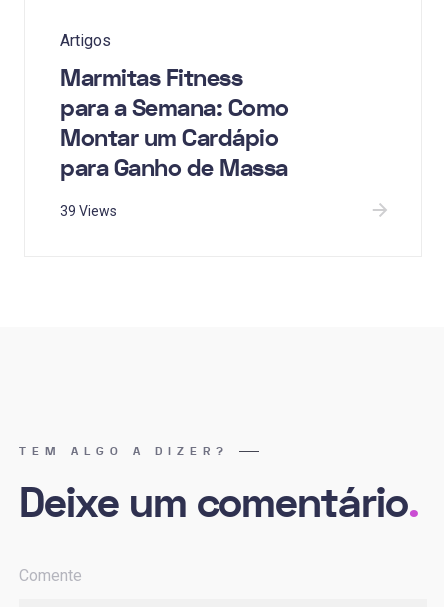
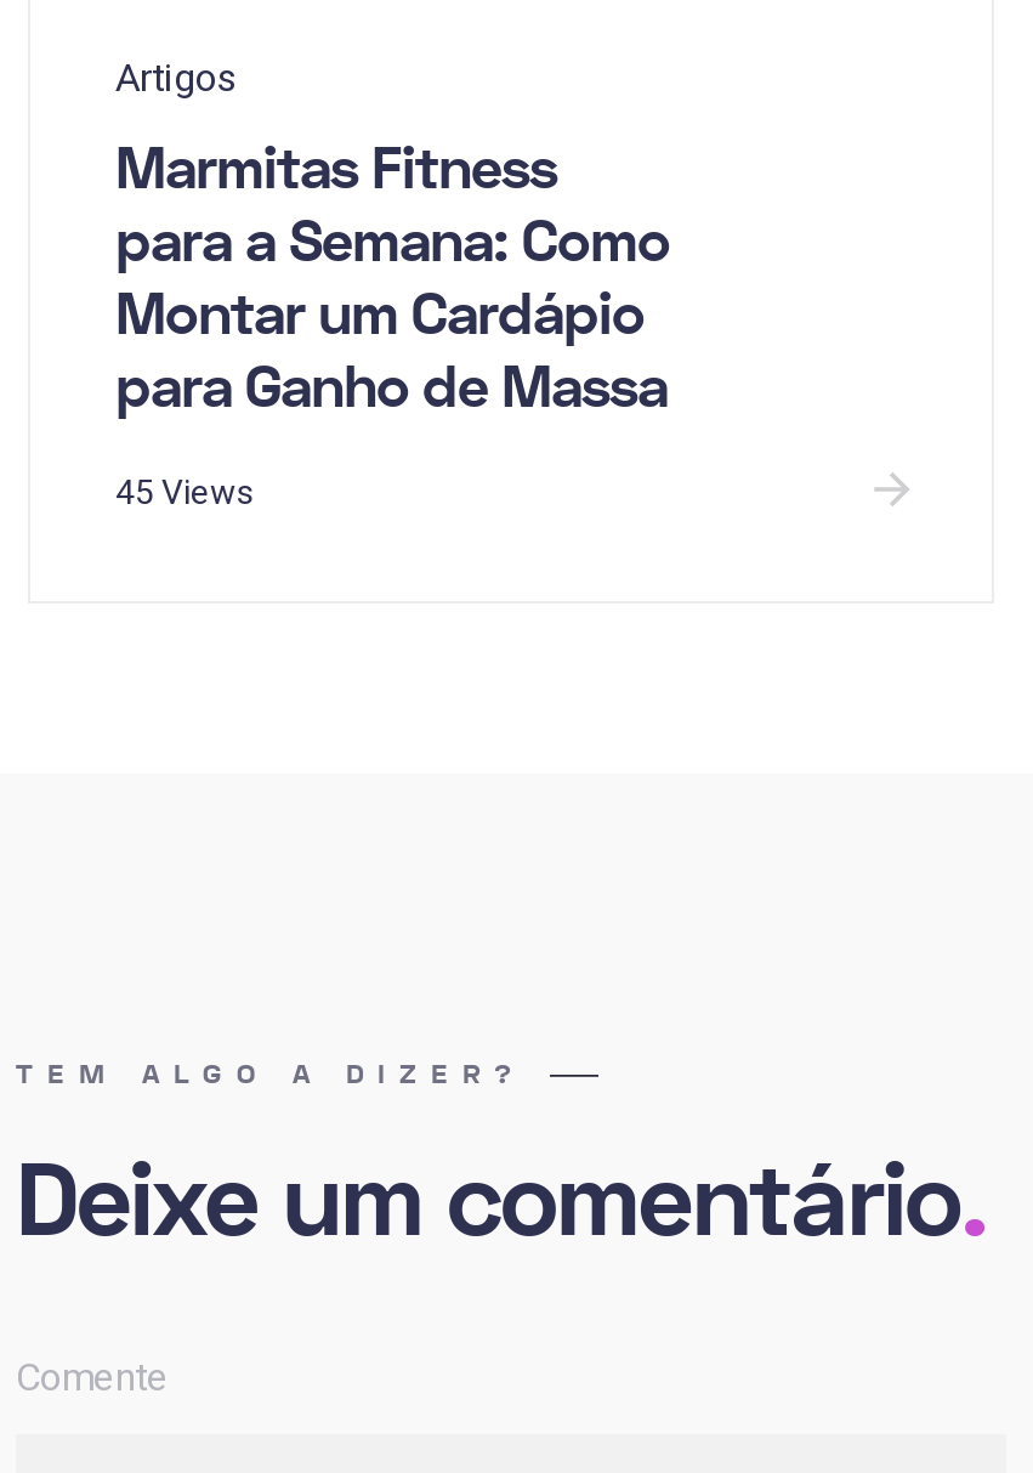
- 39 Views
+ 45 Views
